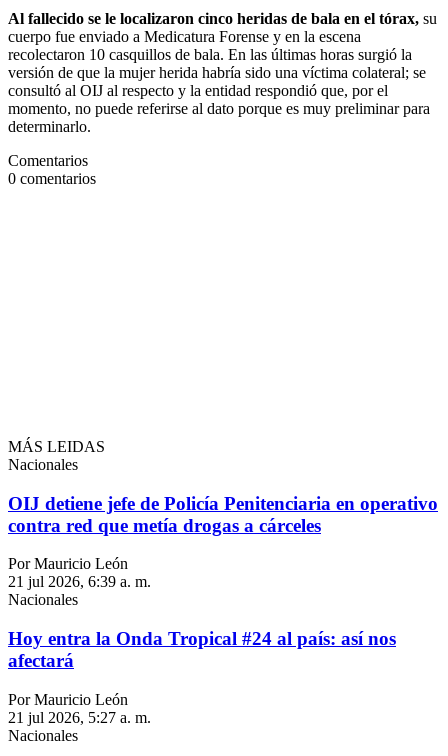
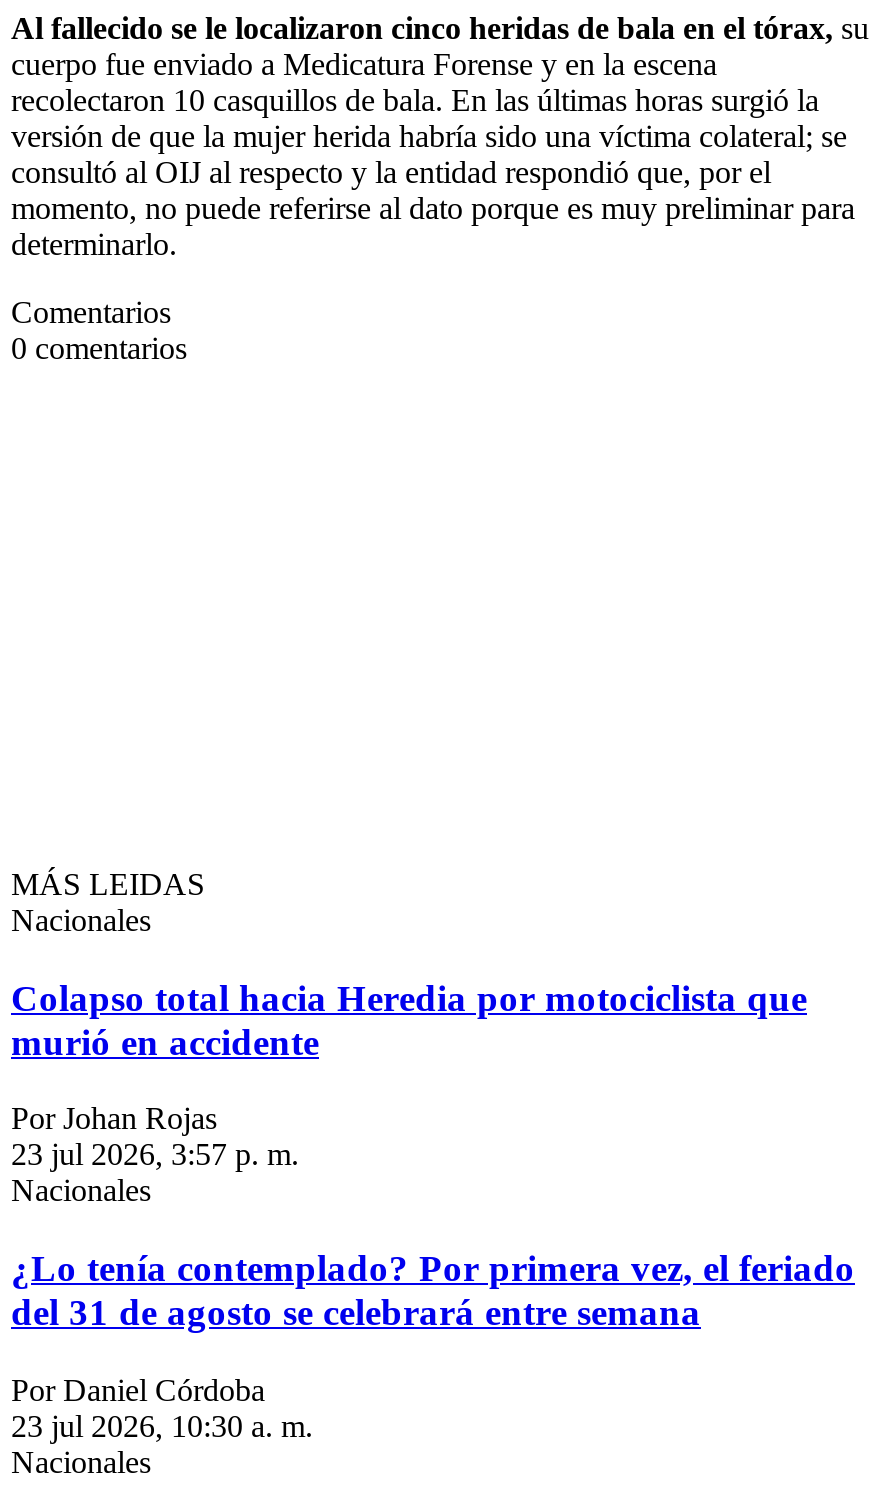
- OIJ detiene jefe de Policía Penitenciaria en operativo
- contra red que metía drogas a cárceles
+ Colapso total hacia Heredia por motociclista que
+ murió en accidente

- Por Mauricio León
- 21 jul 2026, 6:39 a. m.
+ Por Johan Rojas
+ 23 jul 2026, 3:57 p. m.

- Hoy entra la Onda Tropical #24 al país: así nos
- afectará
+ ¿Lo tenía contemplado? Por primera vez, el feriado
+ del 31 de agosto se celebrará entre semana

- Por Mauricio León
- 21 jul 2026, 5:27 a. m.
+ Por Daniel Córdoba
+ 23 jul 2026, 10:30 a. m.
